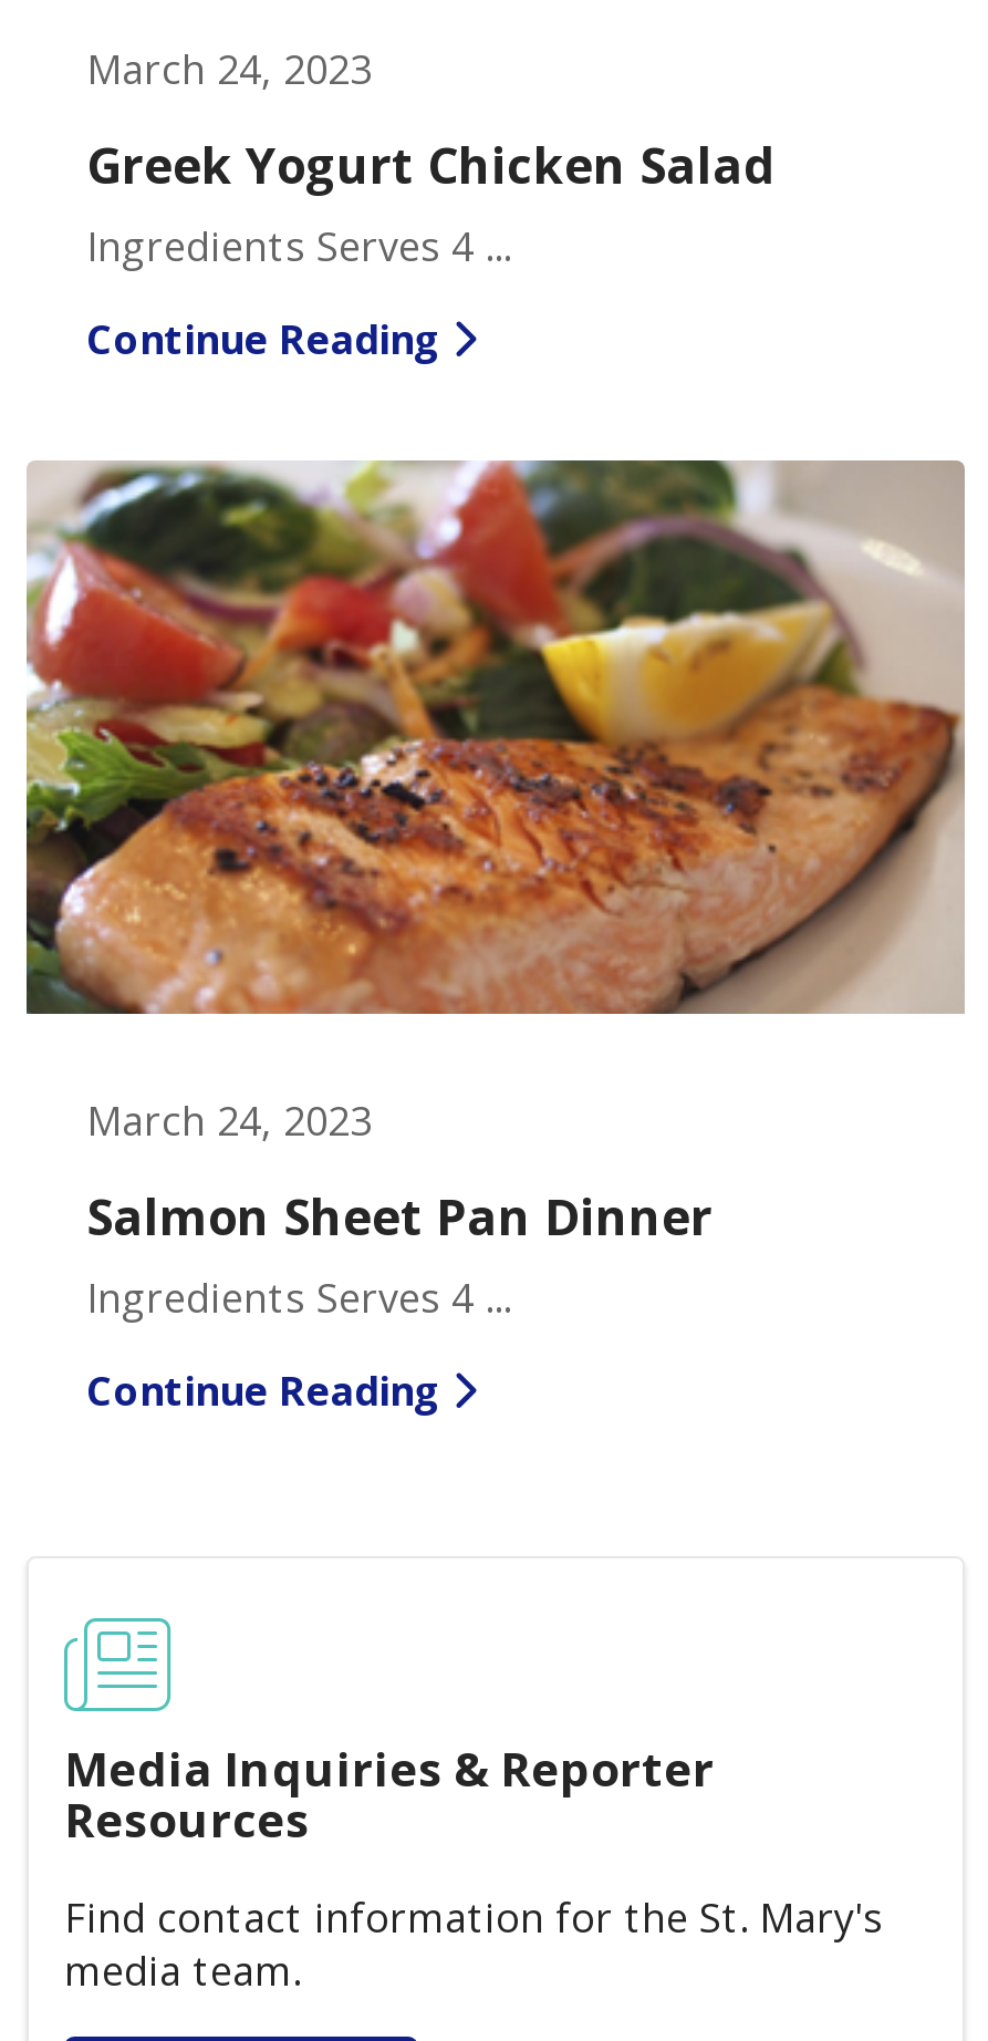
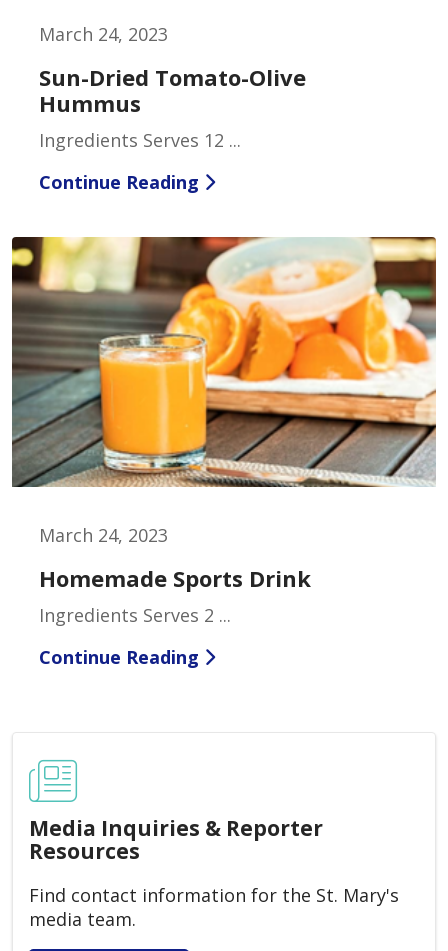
- Greek Yogurt Chicken Salad
- Ingredients Serves 4 ...
+ Sun-Dried Tomato-Olive
+ Hummus
+ Ingredients Serves 12 ...

- [image]
+ [image]

- Salmon Sheet Pan Dinner
- Ingredients Serves 4 ...
+ Homemade Sports Drink
+ Ingredients Serves 2 ...
